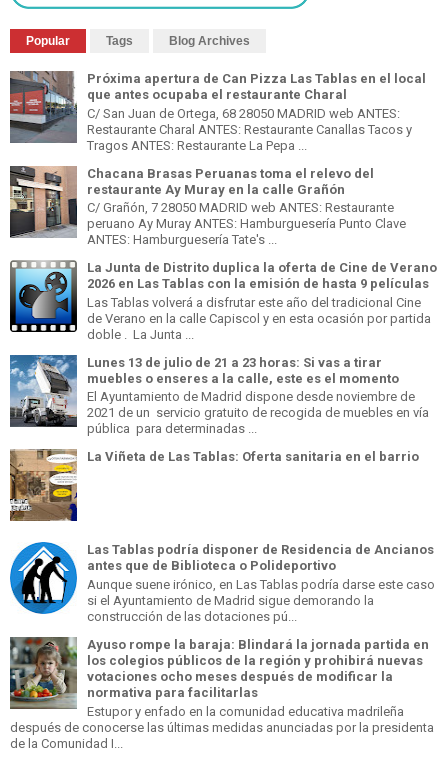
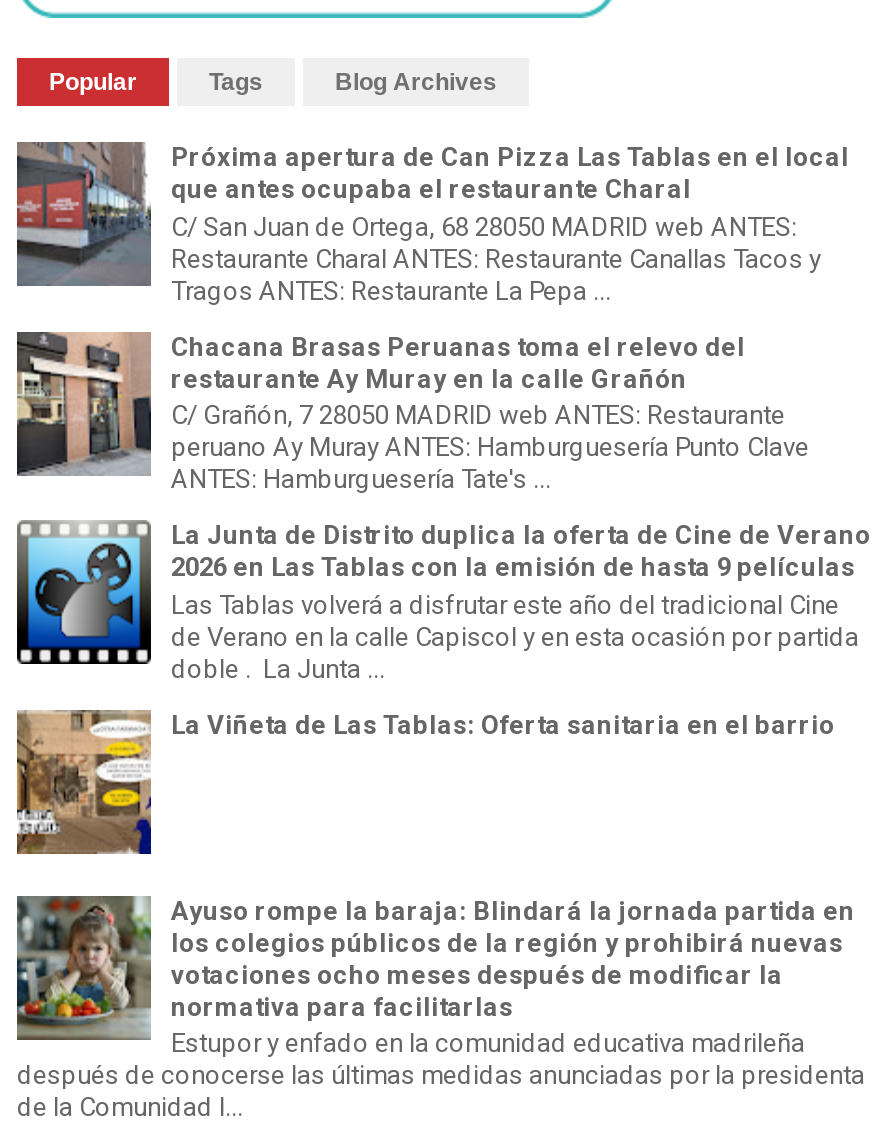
- [image]
- Lunes 13 de julio de 21 a 23 horas: Si vas a tirar
- muebles o enseres a la calle, este es el momento
- El Ayuntamiento de Madrid dispone desde noviembre de
- 2021 de un servicio gratuito de recogida de muebles en vía
- pública para determinadas ...

- [image]
- Las Tablas podría disponer de Residencia de Ancianos
- antes que de Biblioteca o Polideportivo
- Aunque suene irónico, en Las Tablas podría darse este caso
- si el Ayuntamiento de Madrid sigue demorando la
- construcción de las dotaciones pú...
